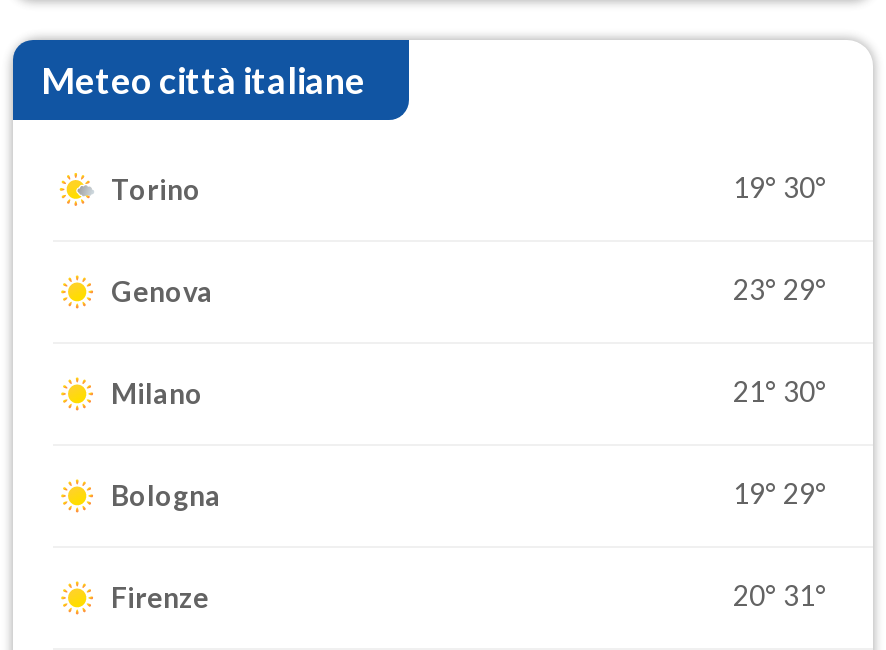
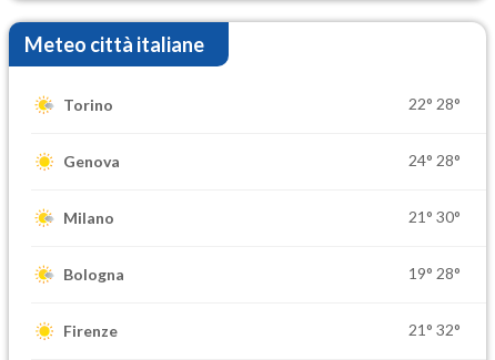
- 19° 30°
+ 22° 28°

- 23° 29°
+ 24° 28°

- 19° 29°
+ 19° 28°

- 20° 31°
+ 21° 32°
